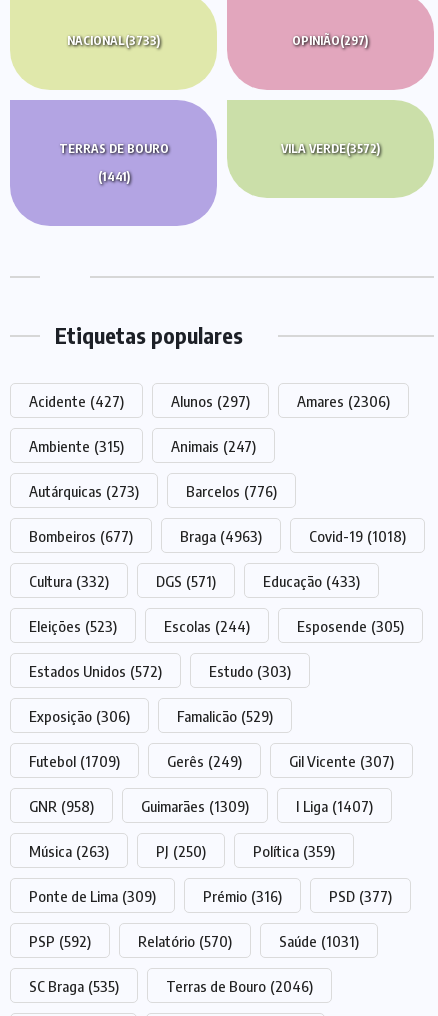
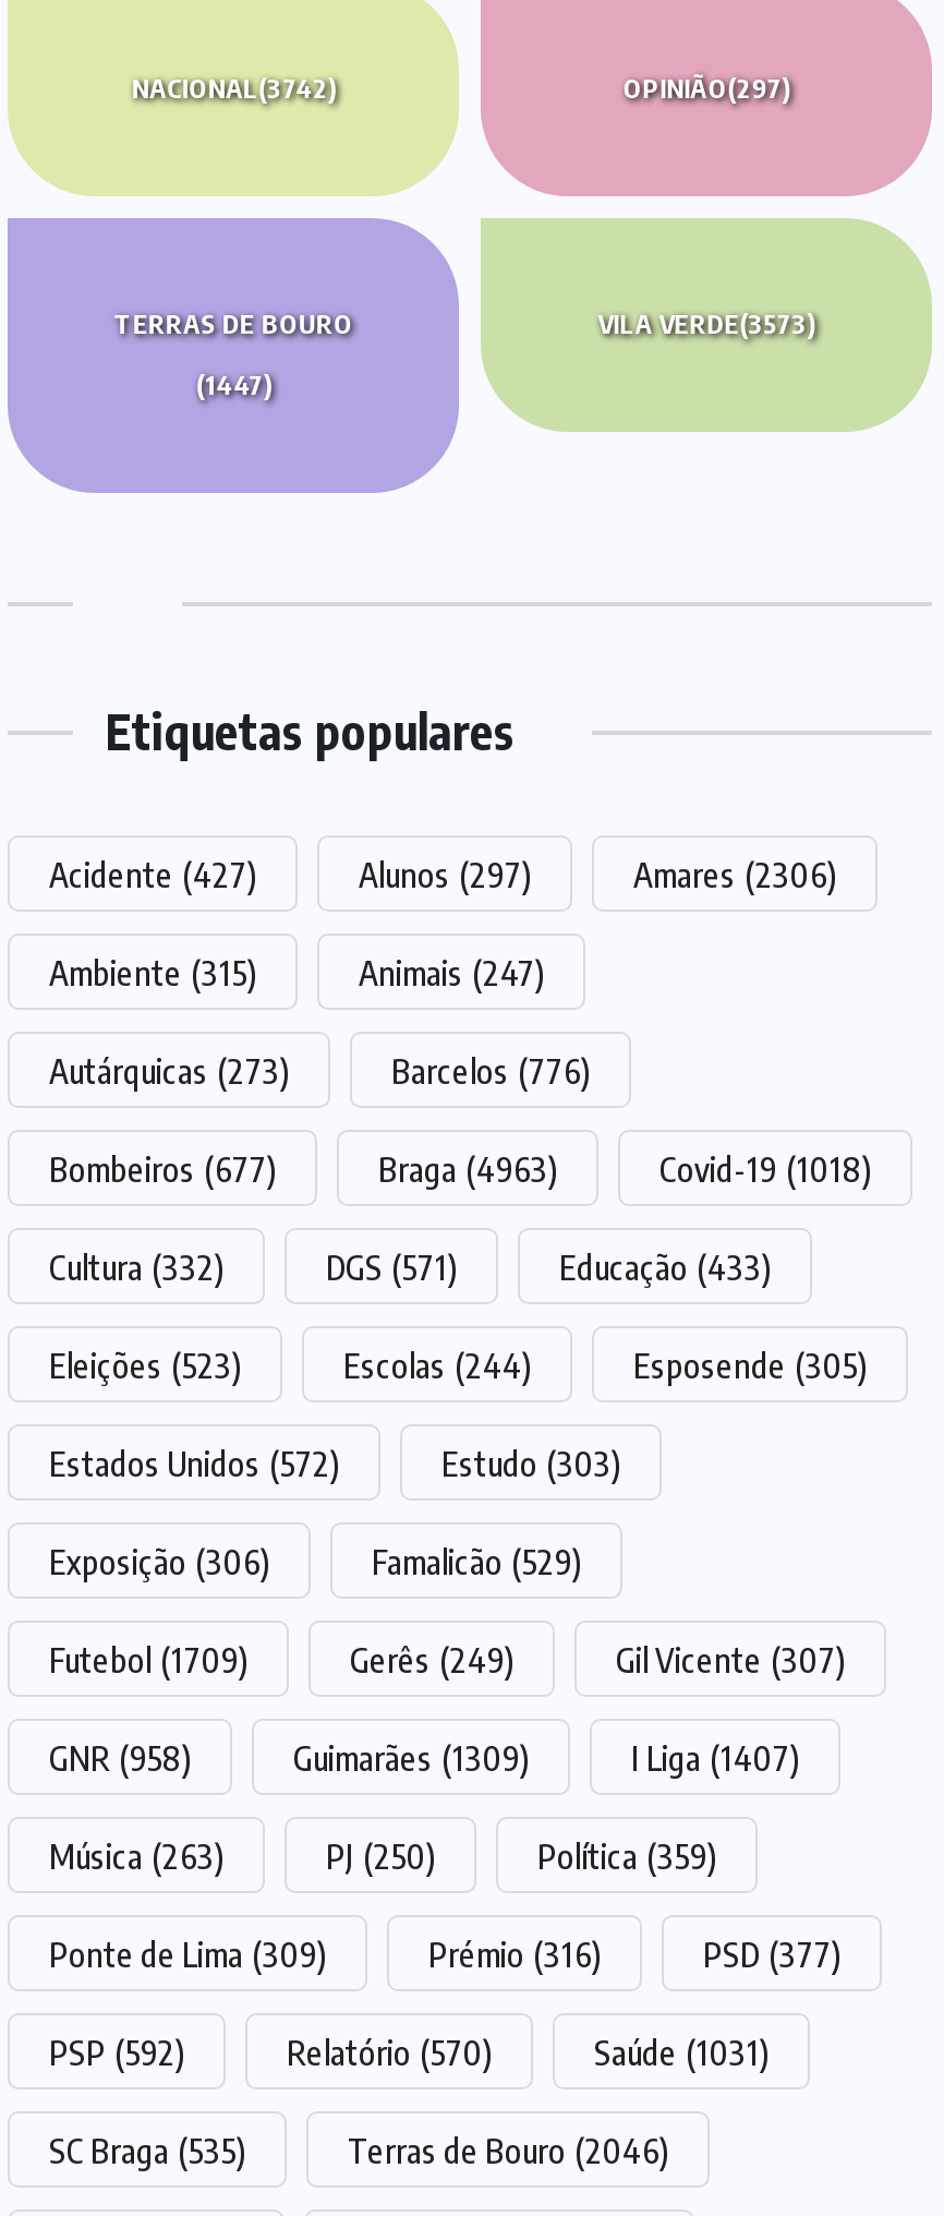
- NACIONAL(3733)
+ NACIONAL(3742)

- VILA VERDE(3572)
+ VILA VERDE(3573)

- (1441)
+ (1447)
